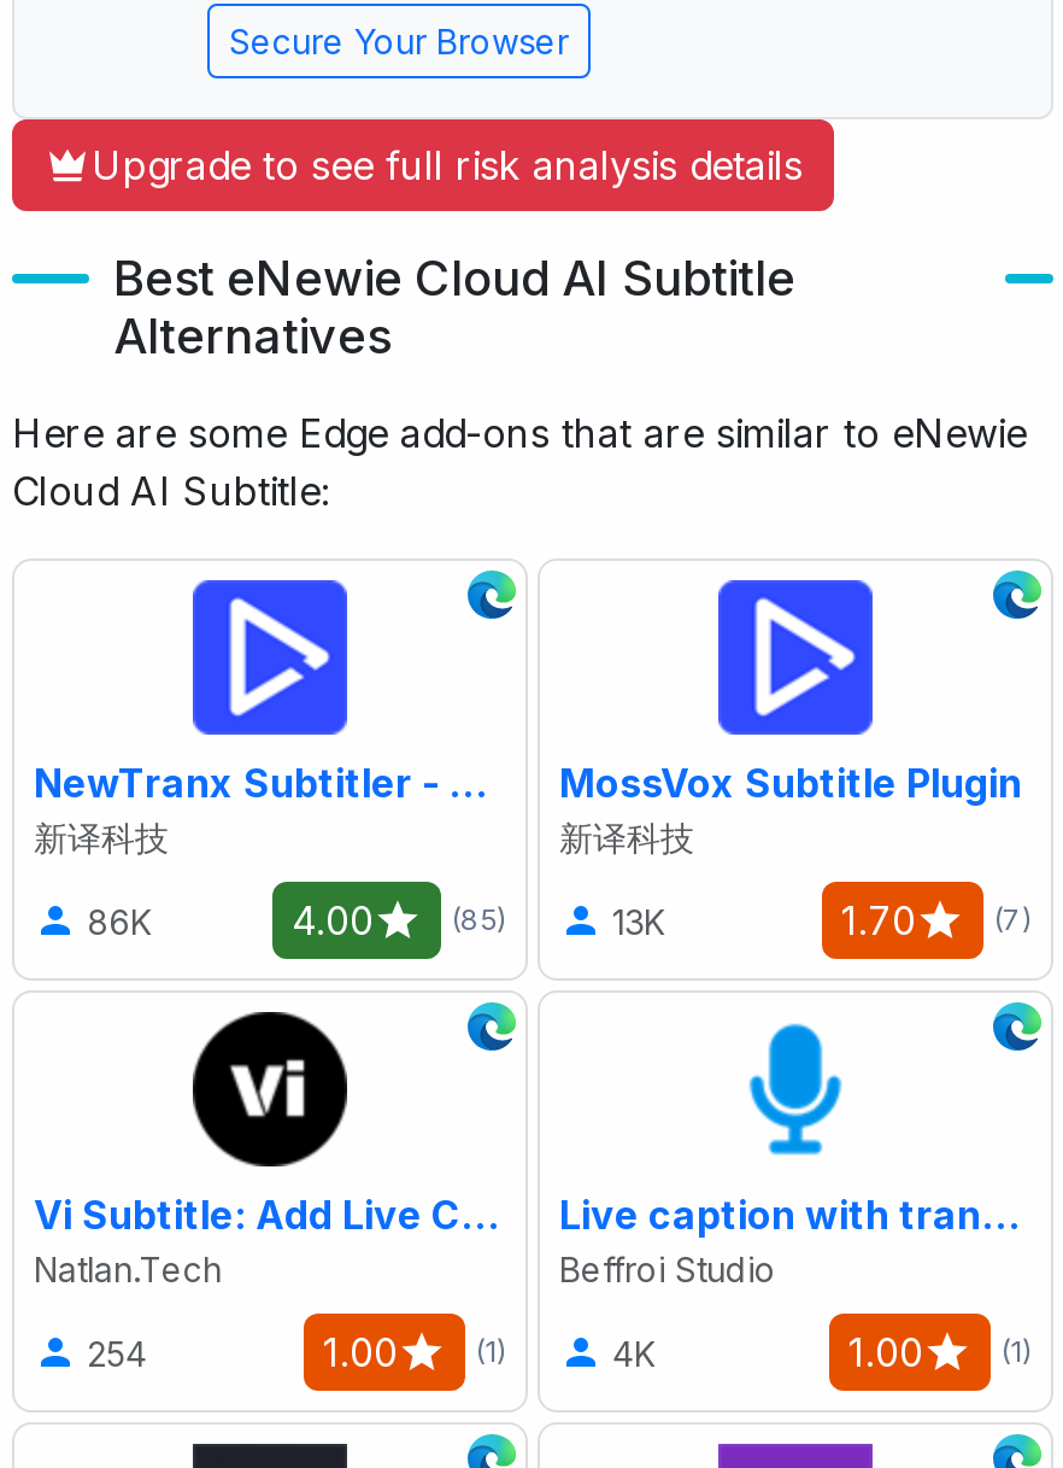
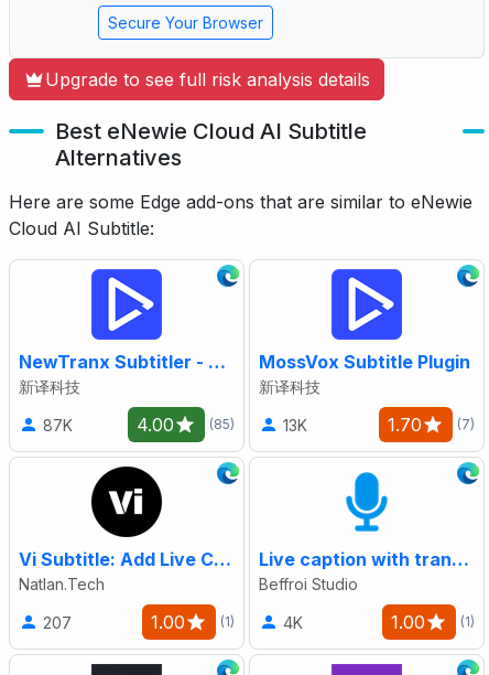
- 86K
+ 87K

- 254
+ 207
